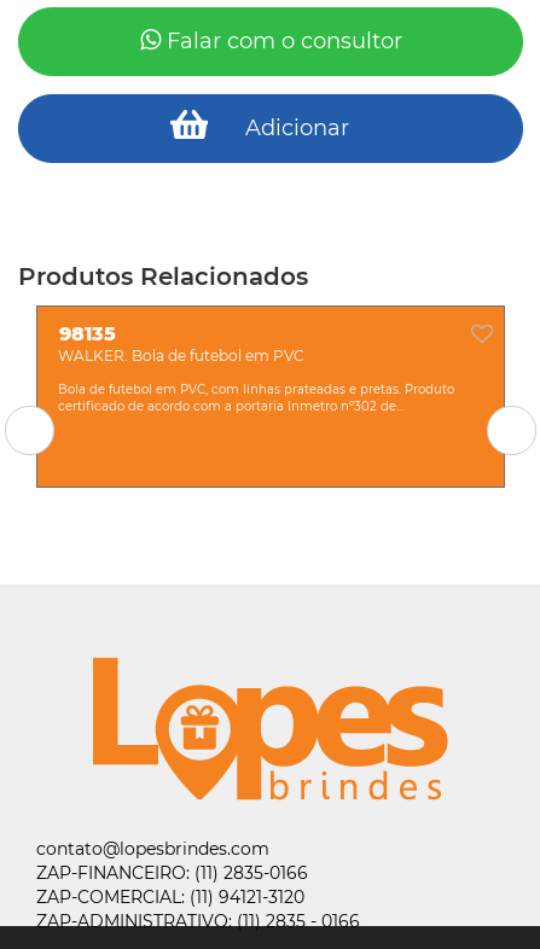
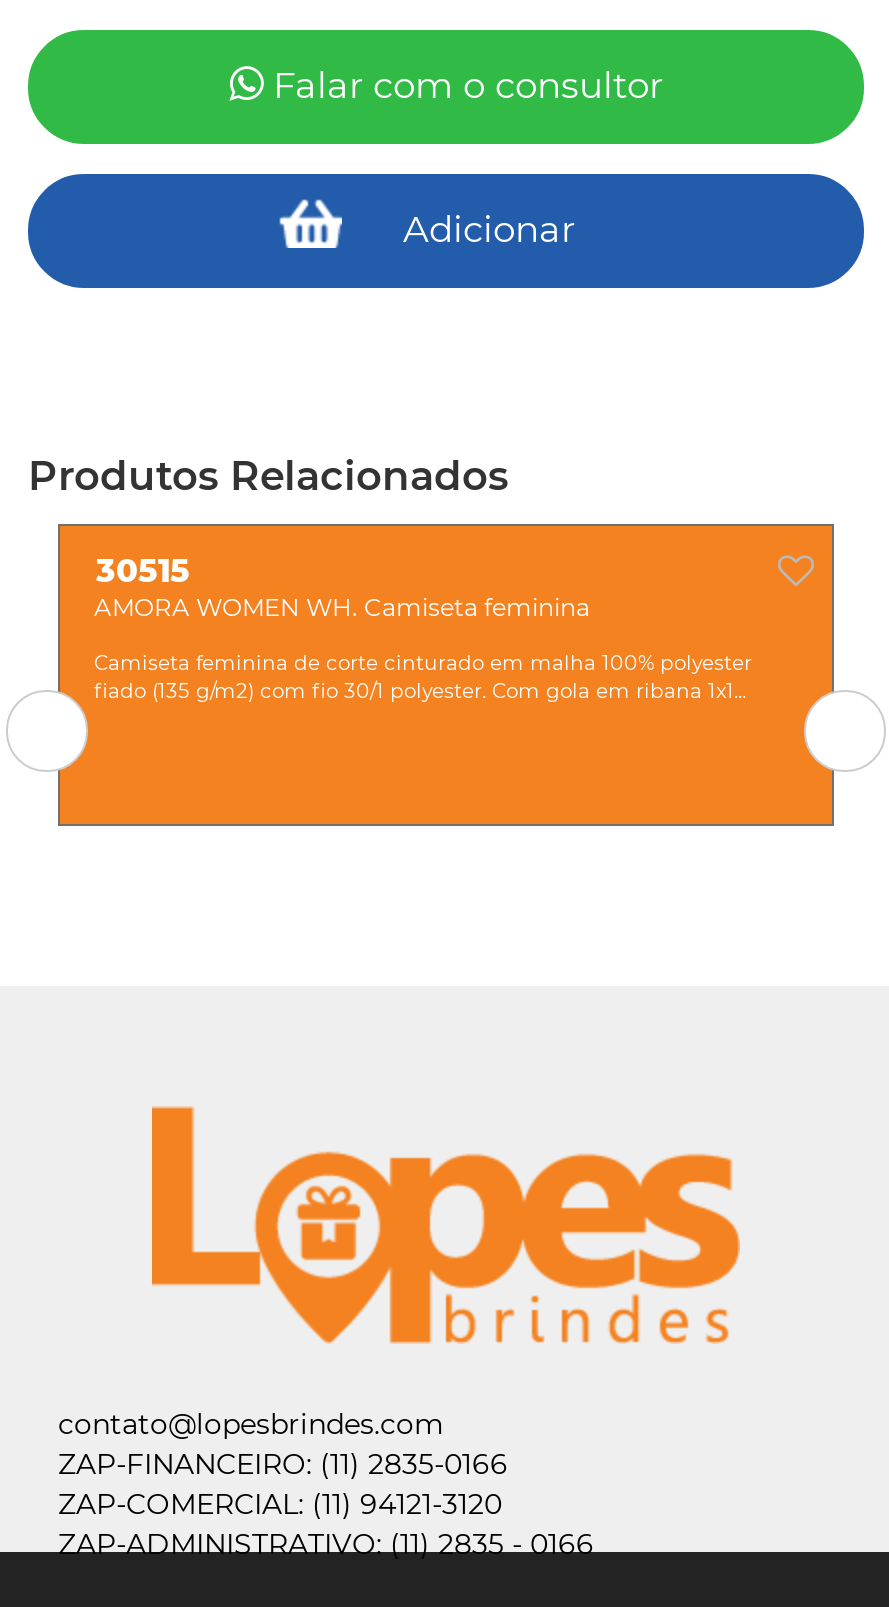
- 98135
- WALKER. Bola de futebol em PVC
+ 30515
+ AMORA WOMEN WH. Camiseta feminina

- Bola de futebol em PVC, com linhas prateadas e pretas. Produto
- certificado de acordo com a portaria Inmetro nº302 de...
+ Camiseta feminina de corte cinturado em malha 100% polyester
+ fiado (135 g/m2) com fio 30/1 polyester. Com gola em ribana 1x1...
